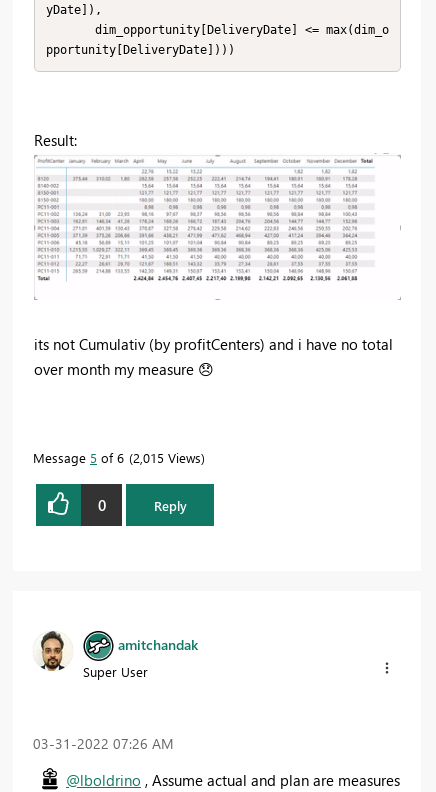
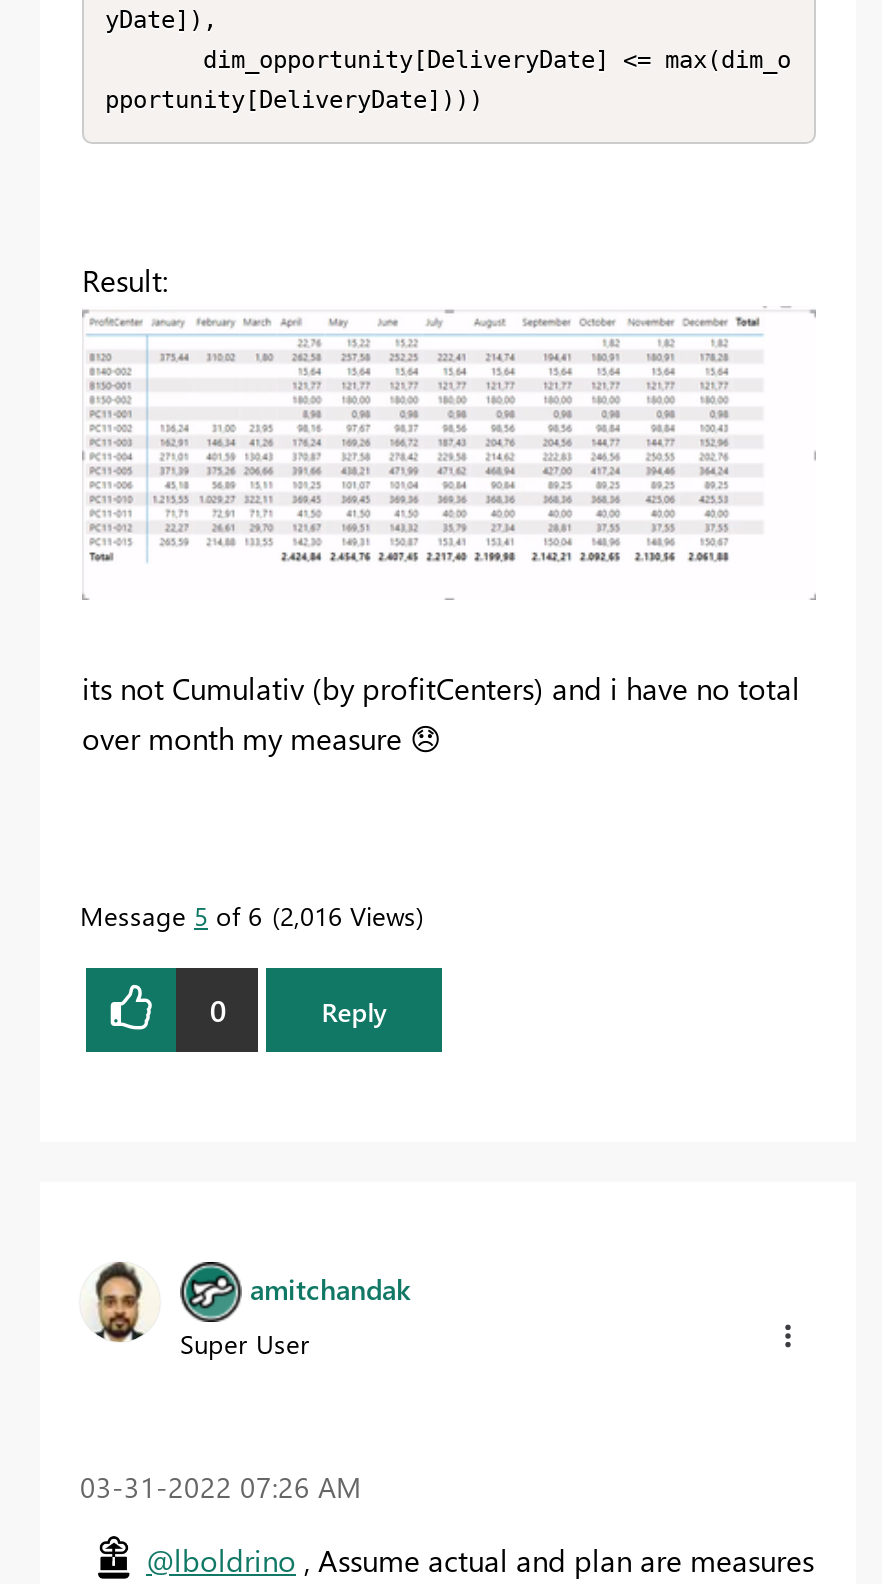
- Message 5 of 6 2,015 Views
+ Message 5 of 6 2,016 Views
